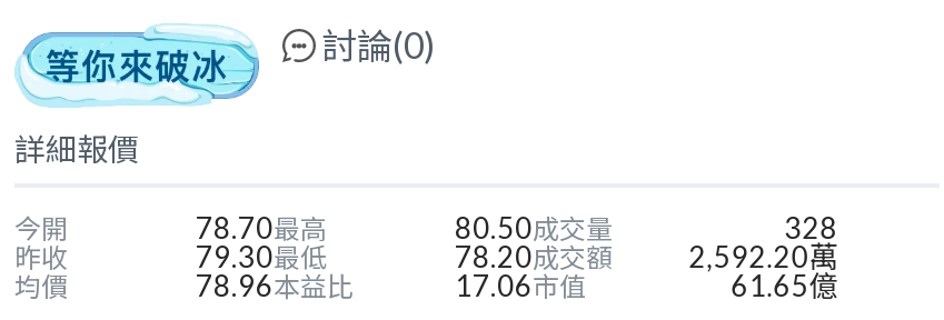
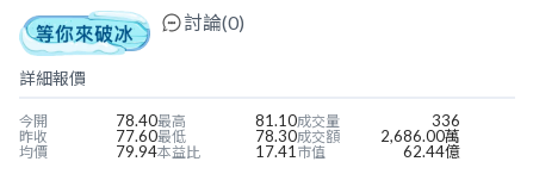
- 78.70最高
+ 78.40最高

- 80.50成交量
+ 81.10成交量

- 328
+ 336

- 79.30最低
+ 77.60最低

- 78.20成交額
+ 78.30成交額

- 2,592.20萬
+ 2,686.00萬

- 78.96本益比
+ 79.94本益比

- 17.06市值
+ 17.41市值

- 61.65億
+ 62.44億
